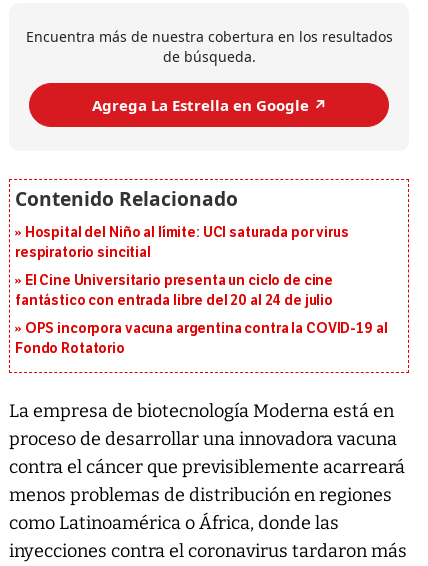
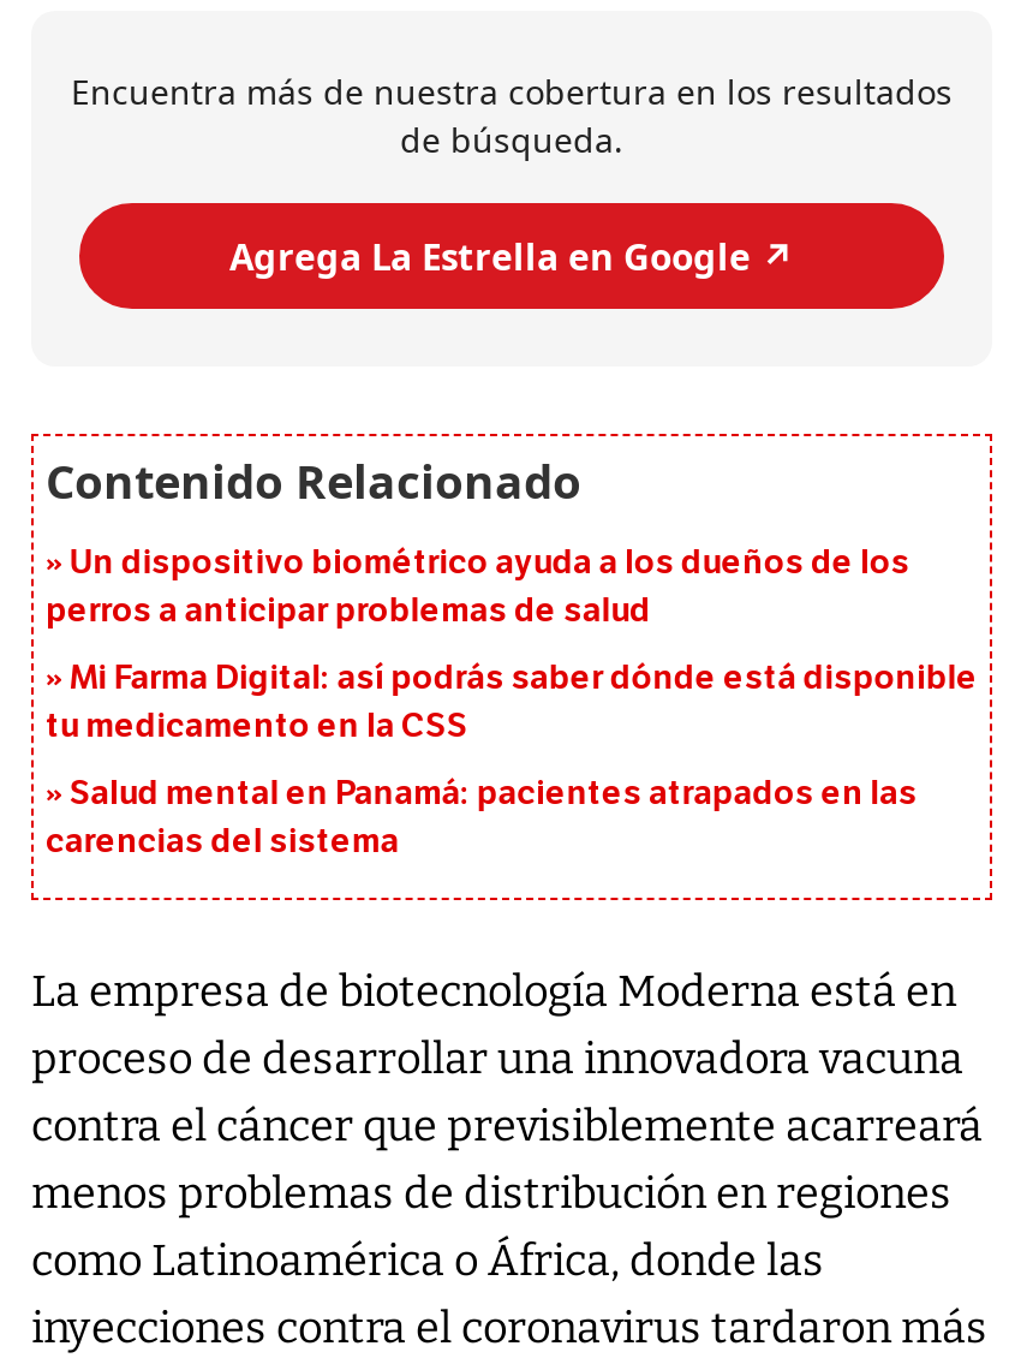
- Hospital del Niño al límite: UCI saturada por virus
- respiratorio sincitial
+ Un dispositivo biométrico ayuda a los dueños de los
+ perros a anticipar problemas de salud

- El Cine Universitario presenta un ciclo de cine
- fantástico con entrada libre del 20 al 24 de julio
+ Mi Farma Digital: así podrás saber dónde está disponible
+ tu medicamento en la CSS

- OPS incorpora vacuna argentina contra la COVID-19 al
- Fondo Rotatorio
+ Salud mental en Panamá: pacientes atrapados en las
+ carencias del sistema
